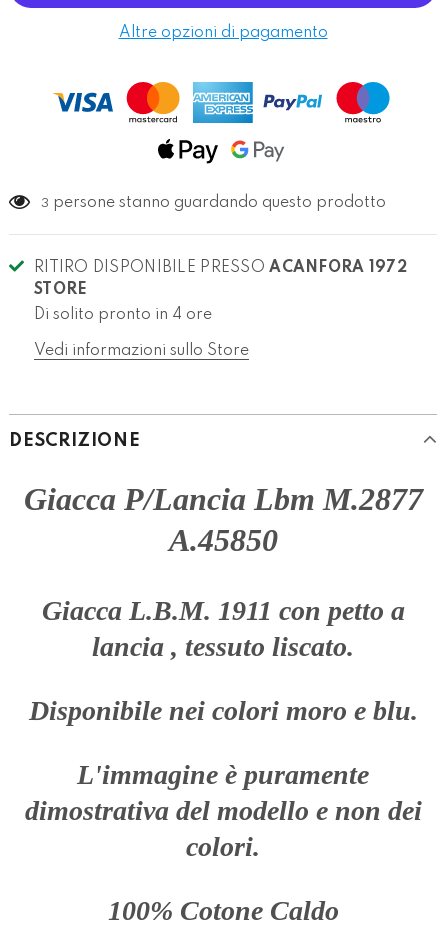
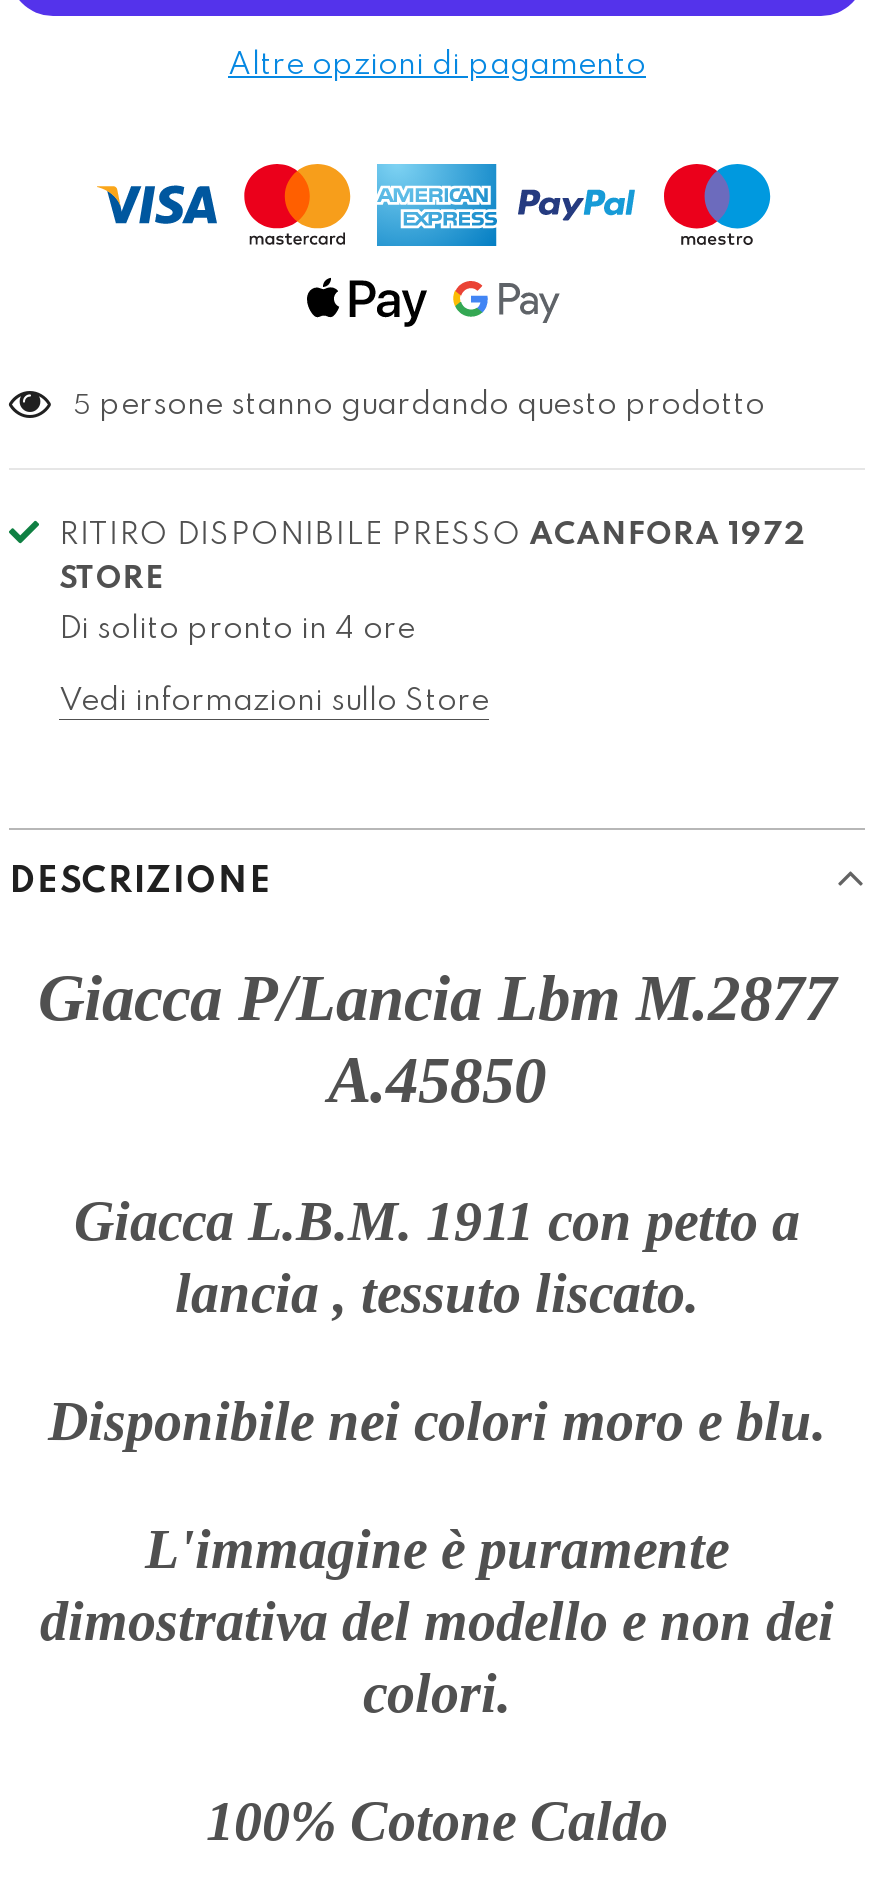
- 3 persone stanno guardando questo prodotto
+ 5 persone stanno guardando questo prodotto
